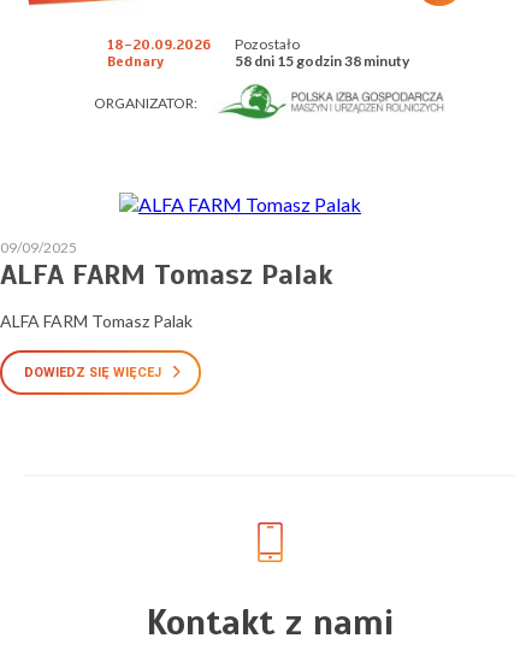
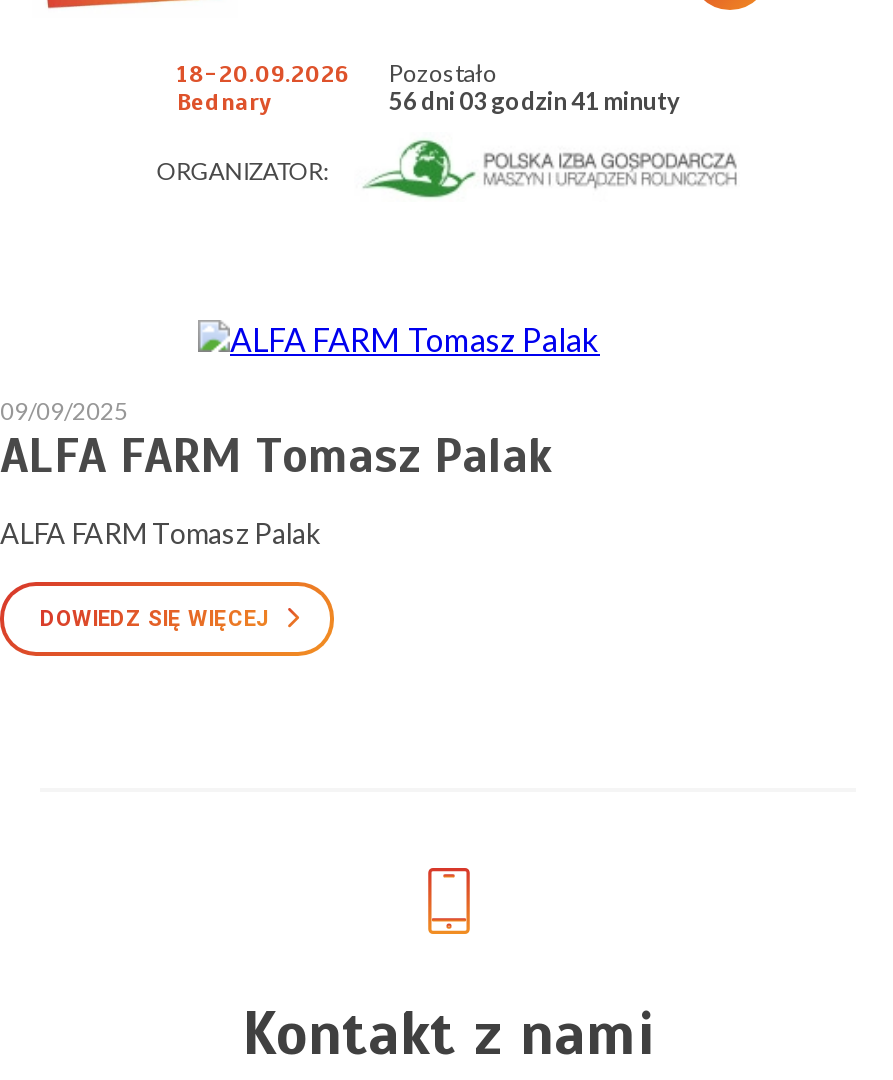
- 58 dni 15 godzin 38 minuty
+ 56 dni 03 godzin 41 minuty
